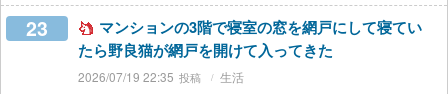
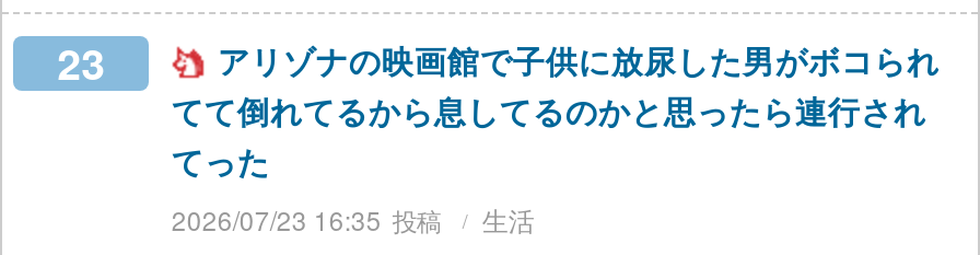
- マンションの3階で寝室の窓を網戸にして寝てい
- たら野良猫が網戸を開けて入ってきた
- 2026/07/19 22:35
+ アリゾナの映画館で子供に放尿した男がボコられ
+ てて倒れてるから息してるのかと思ったら連行され
+ てった
+ 2026/07/23 16:35
